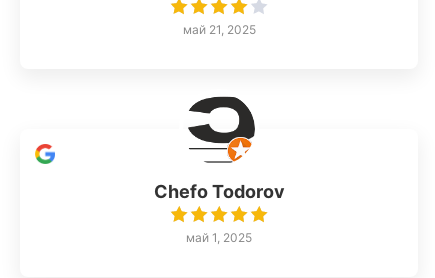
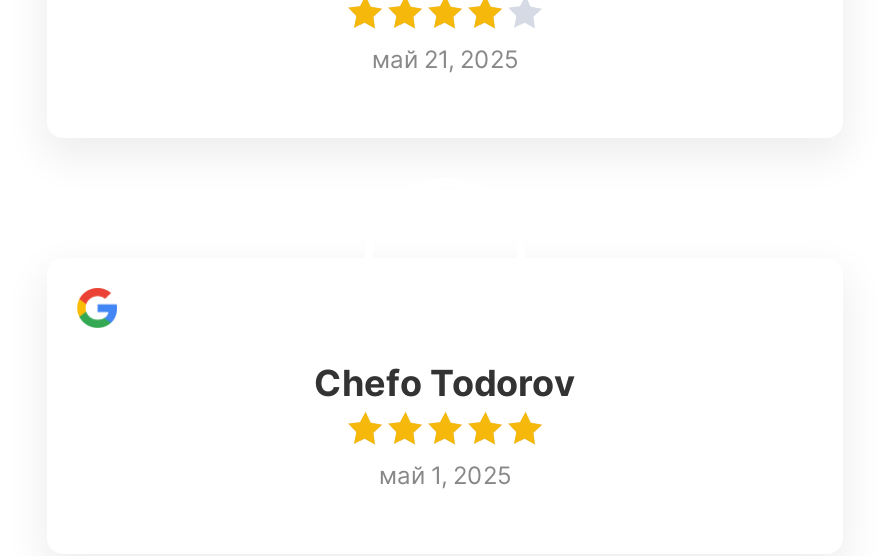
- [image]
